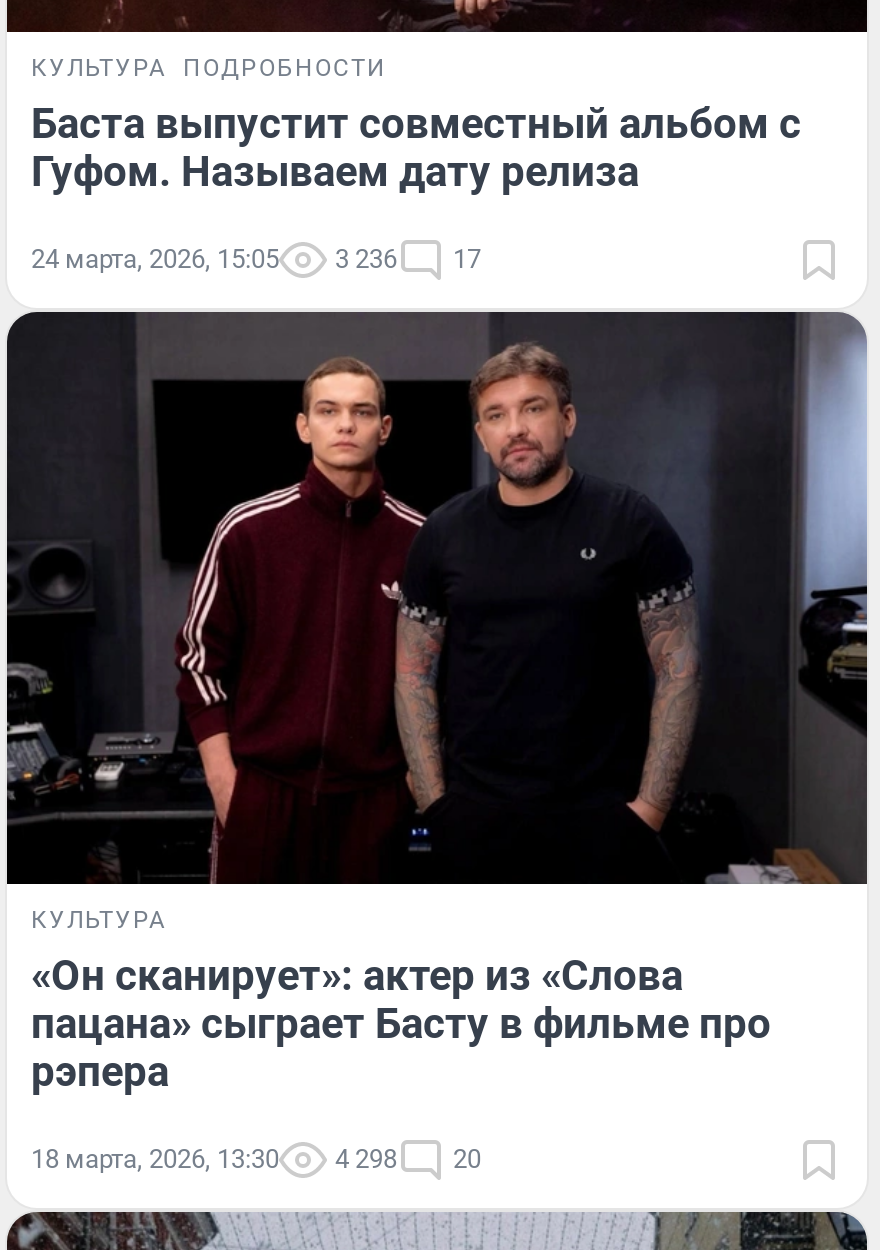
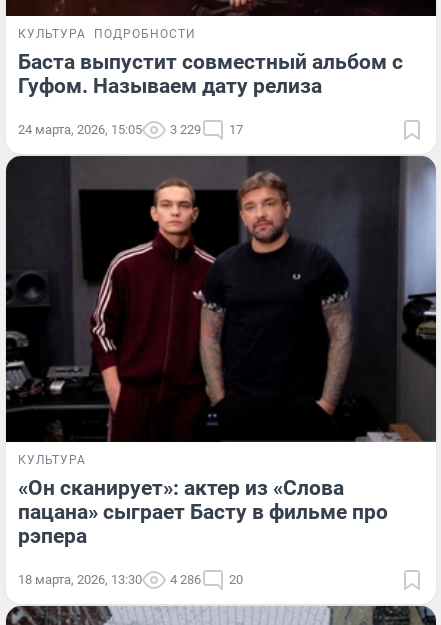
- 24 марта, 2026, 15:05 3 236 17
+ 24 марта, 2026, 15:05 3 229 17

- 18 марта, 2026, 13:30 4 298 20
+ 18 марта, 2026, 13:30 4 286 20
